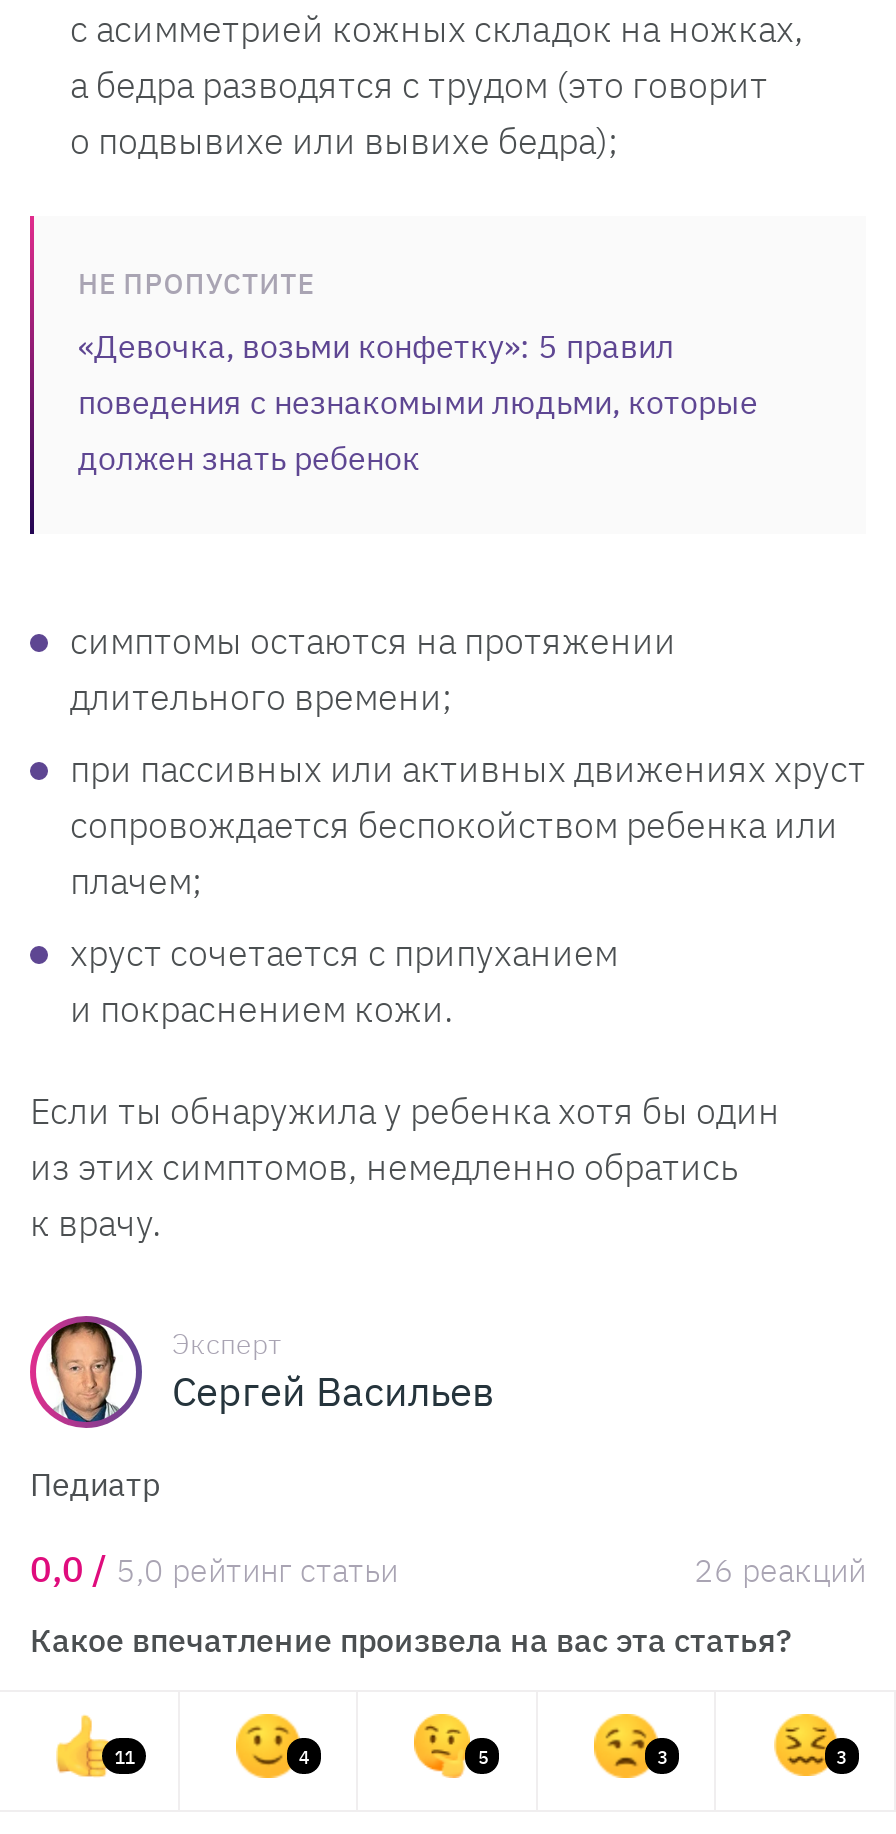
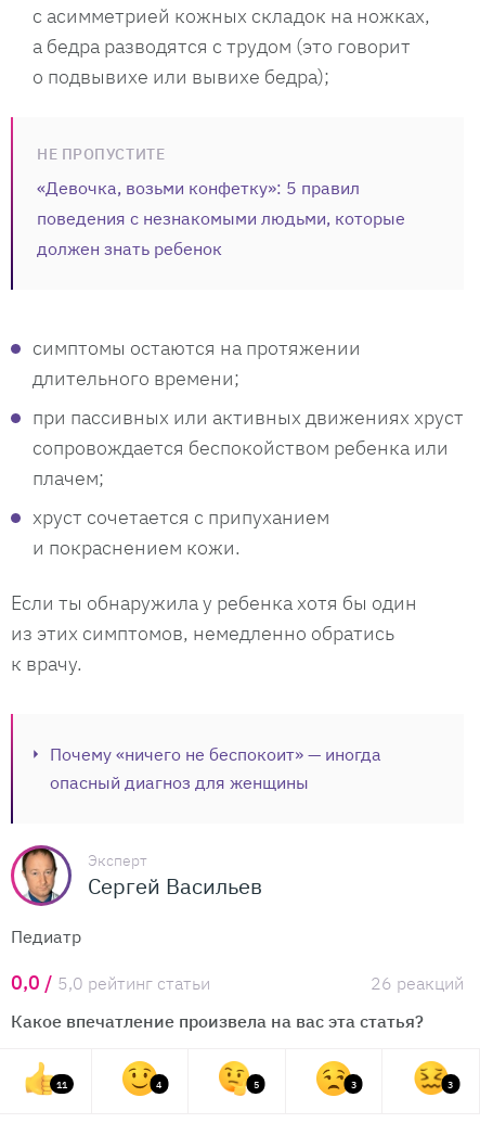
+ Почему «ничего не беспокоит» — иногда
+ опасный диагноз для женщины
